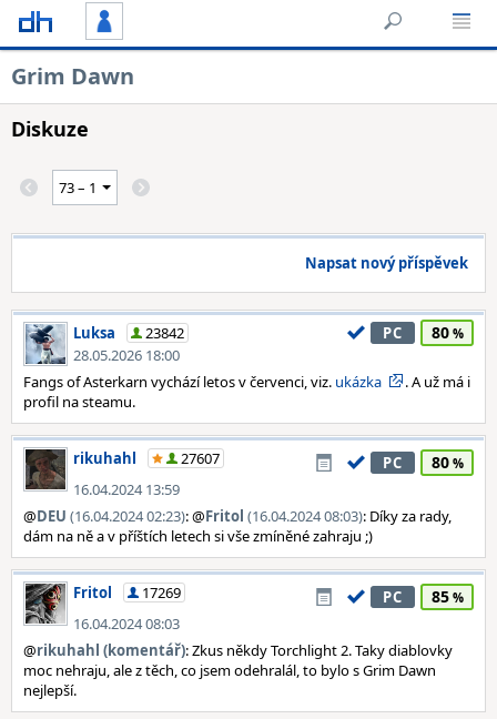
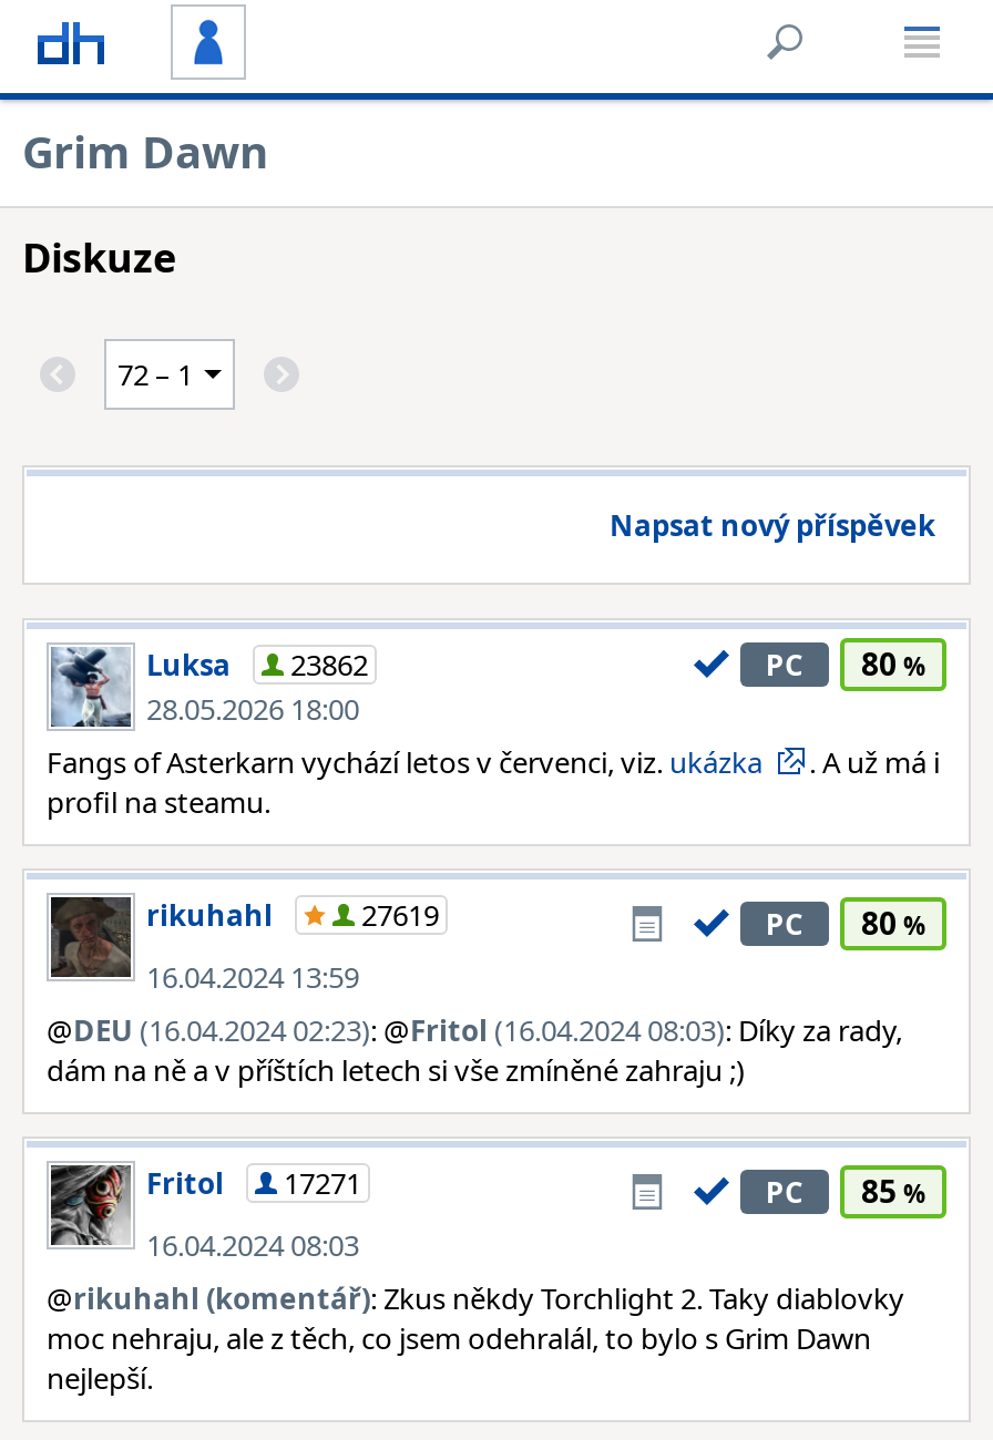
- Luksa 23842
+ Luksa 23862

- 27607
+ 27619

- Fritol 17269
+ Fritol 17271
